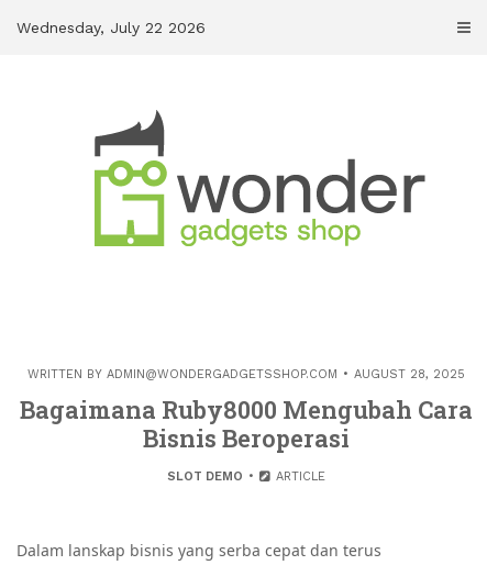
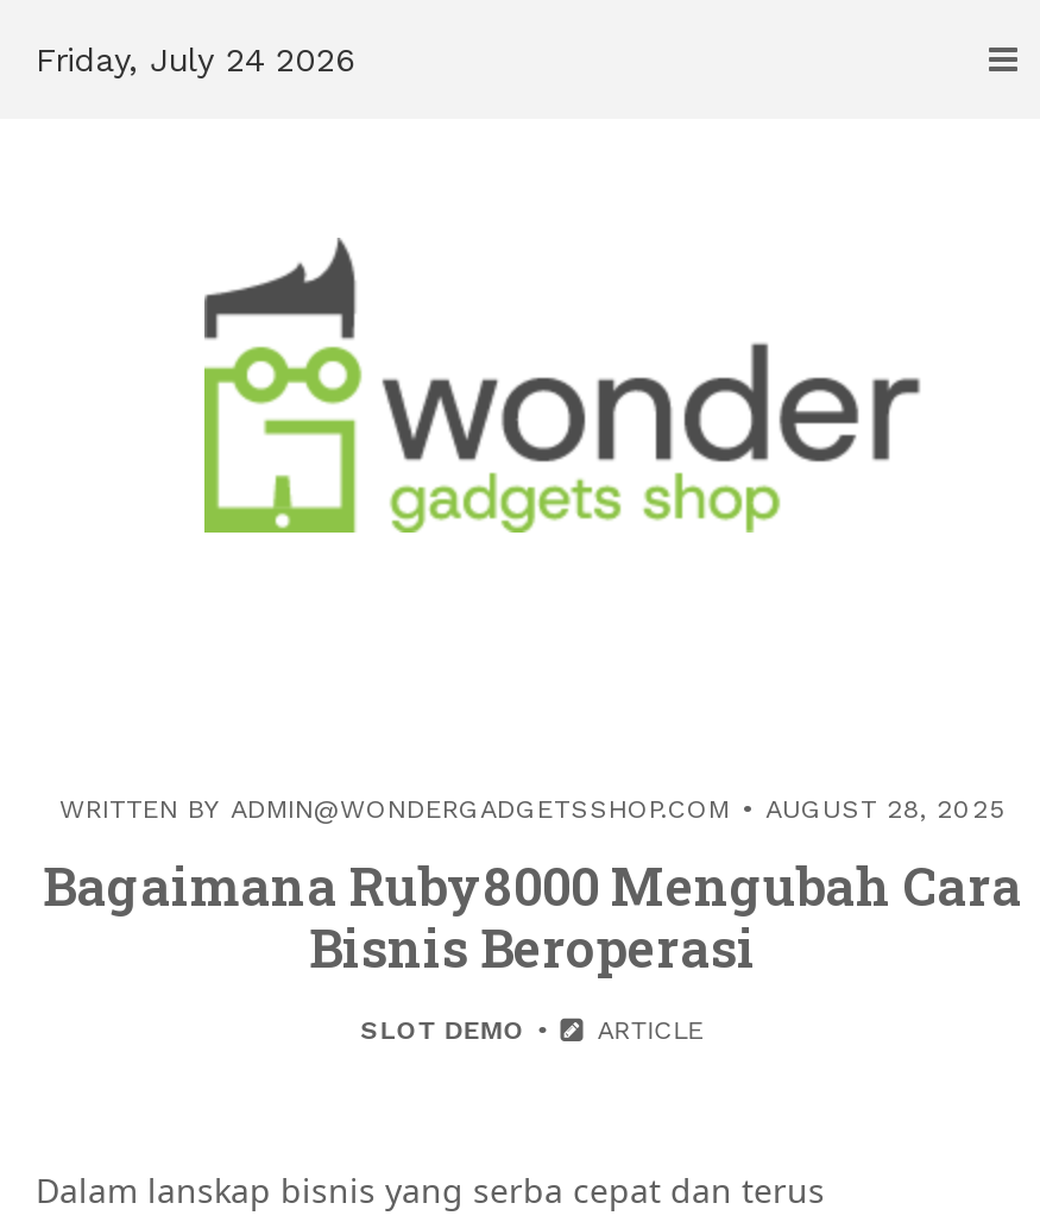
- Wednesday, July 22 2026
+ Friday, July 24 2026
